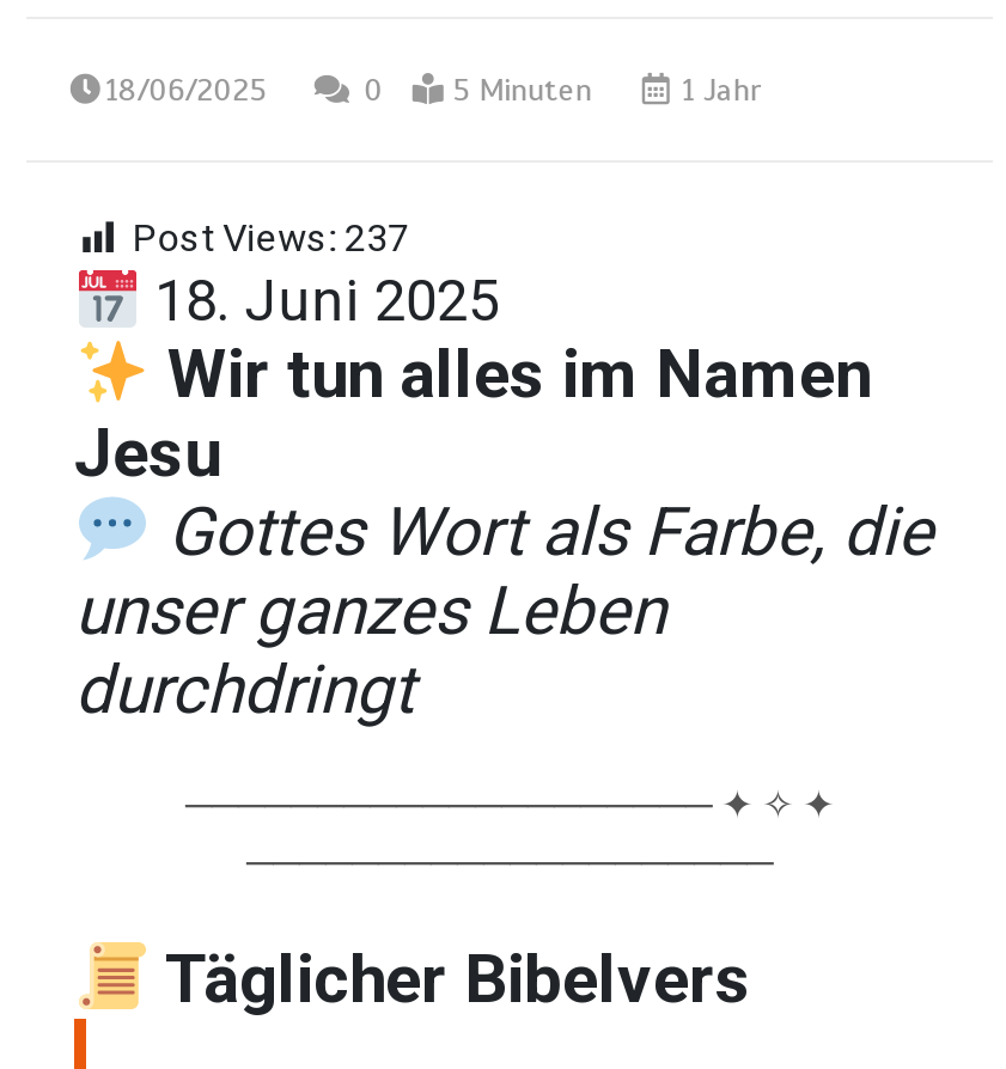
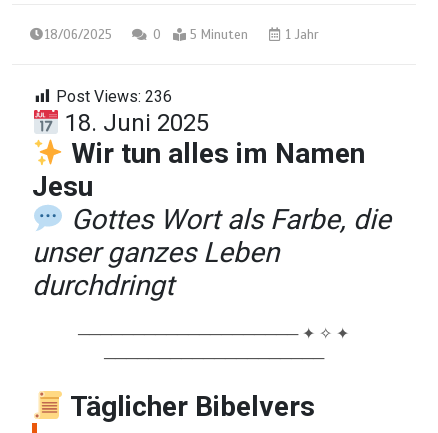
- Post Views: 237
+ Post Views: 236
